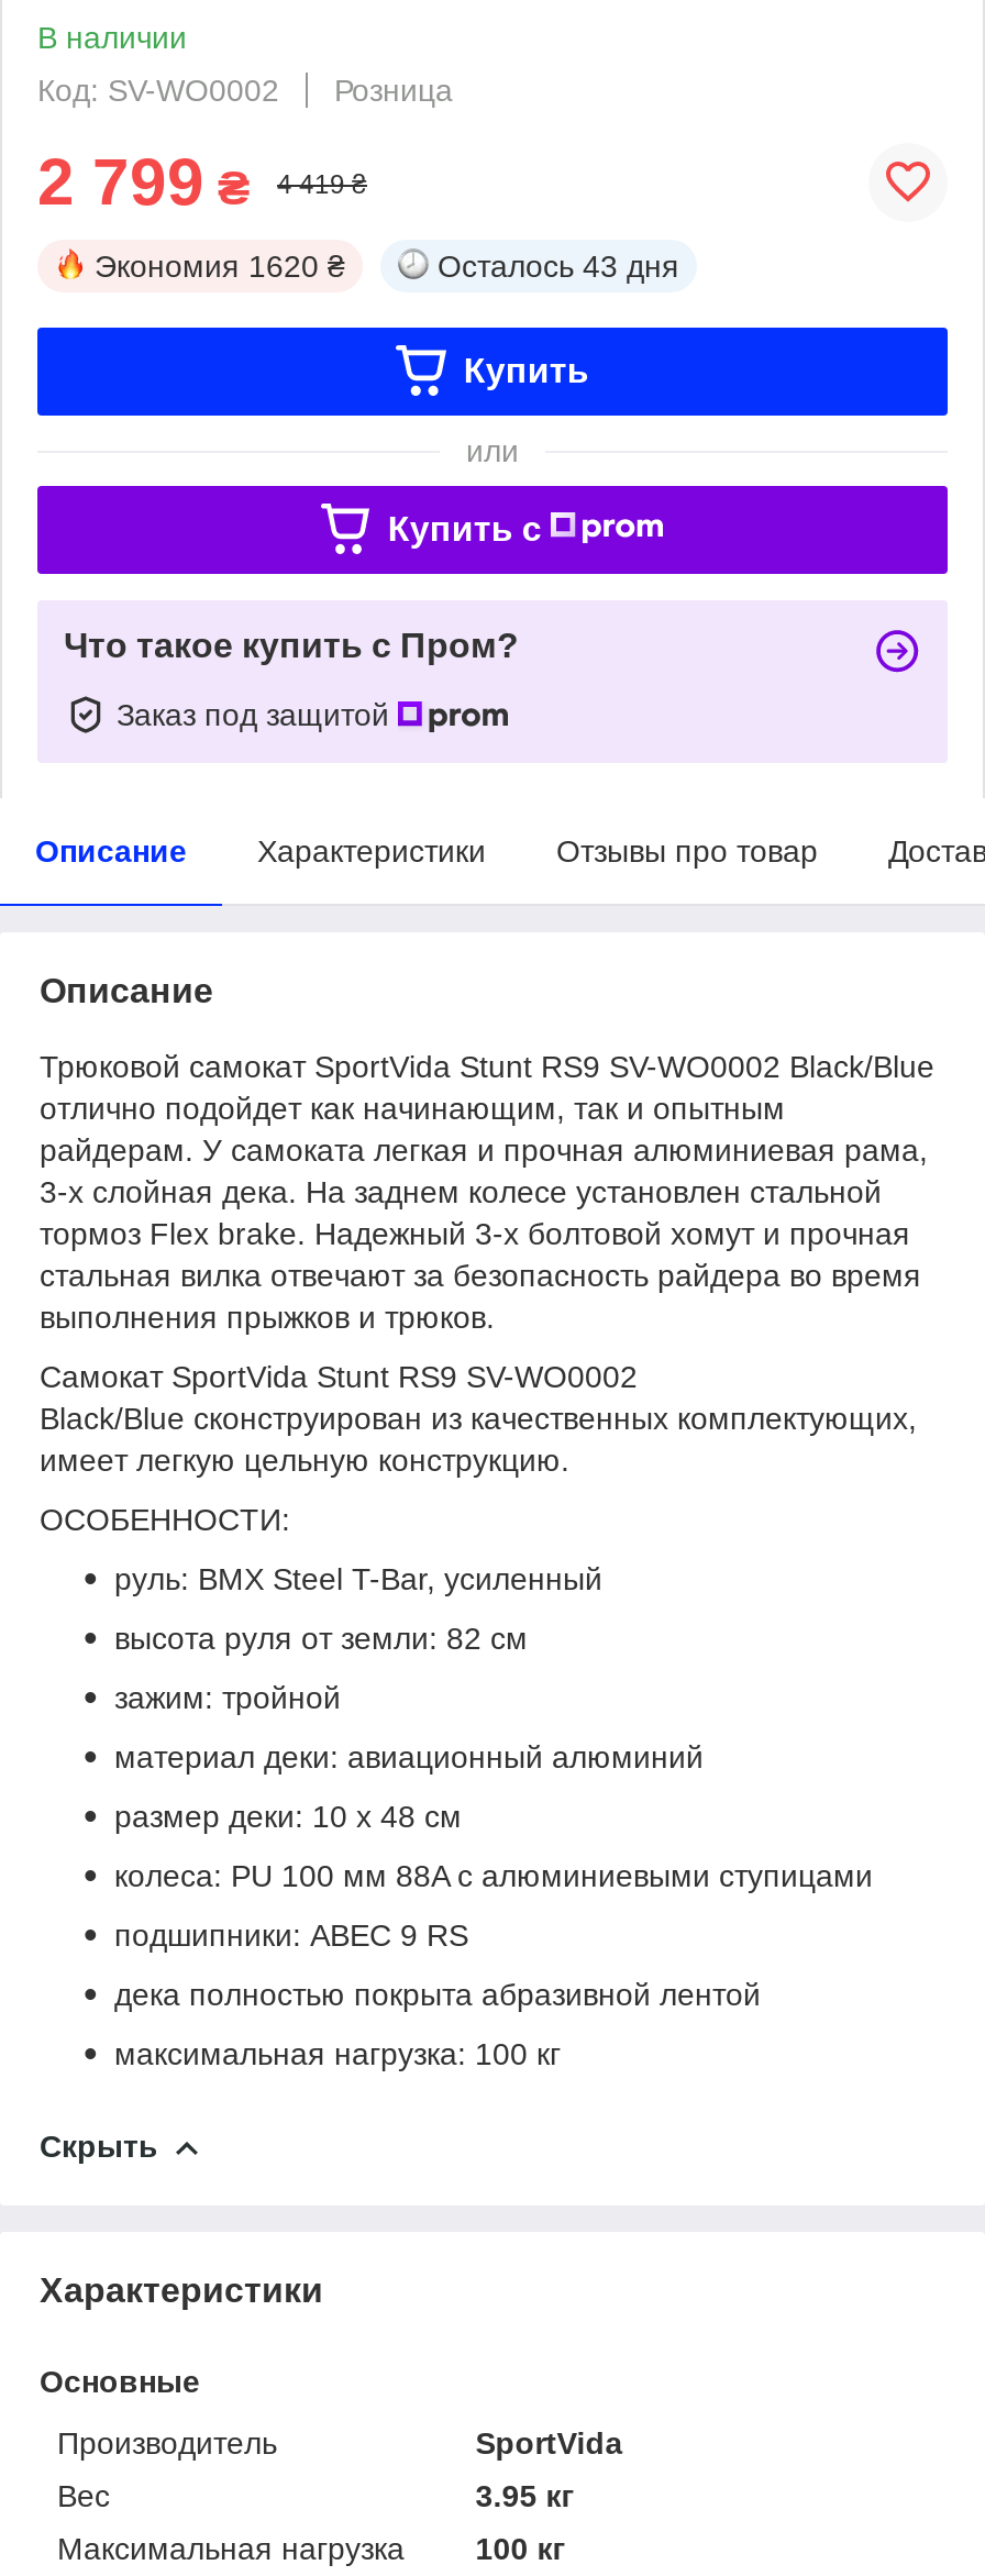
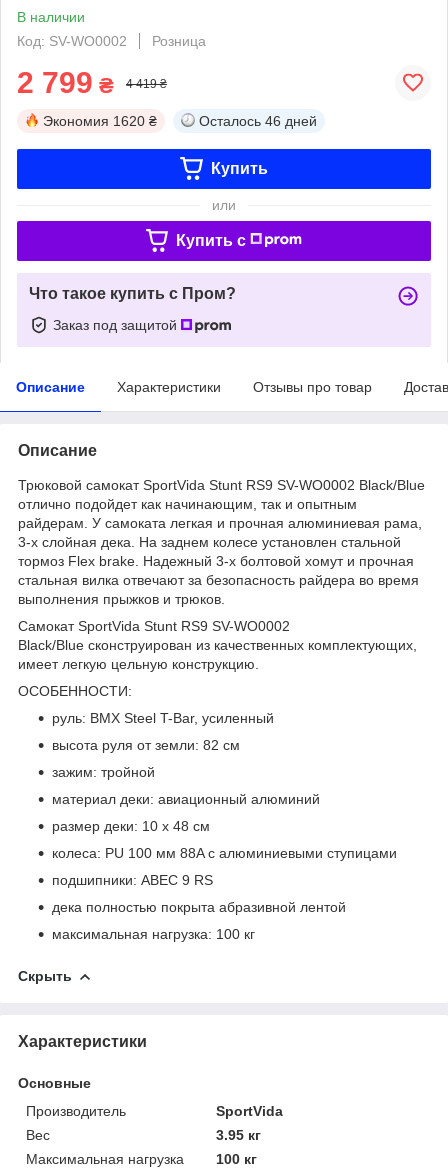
- Осталось 43 дня
+ Осталось 46 дней
